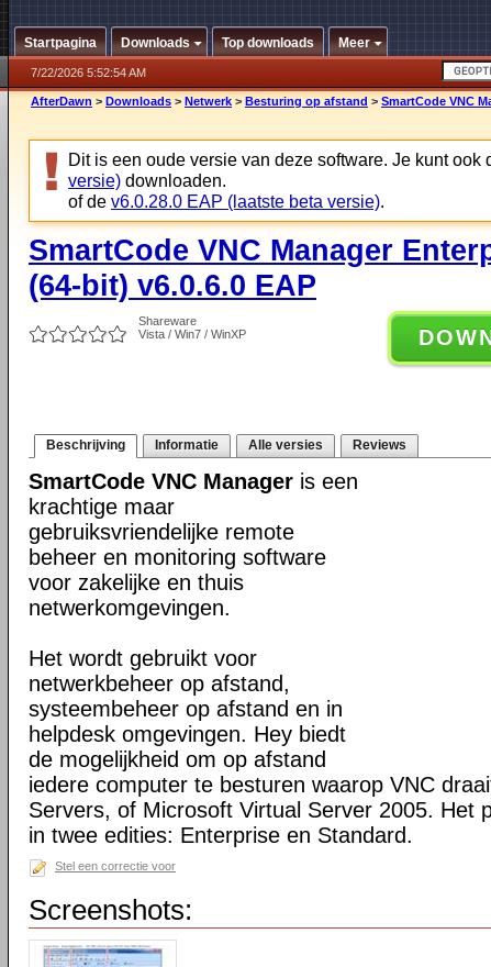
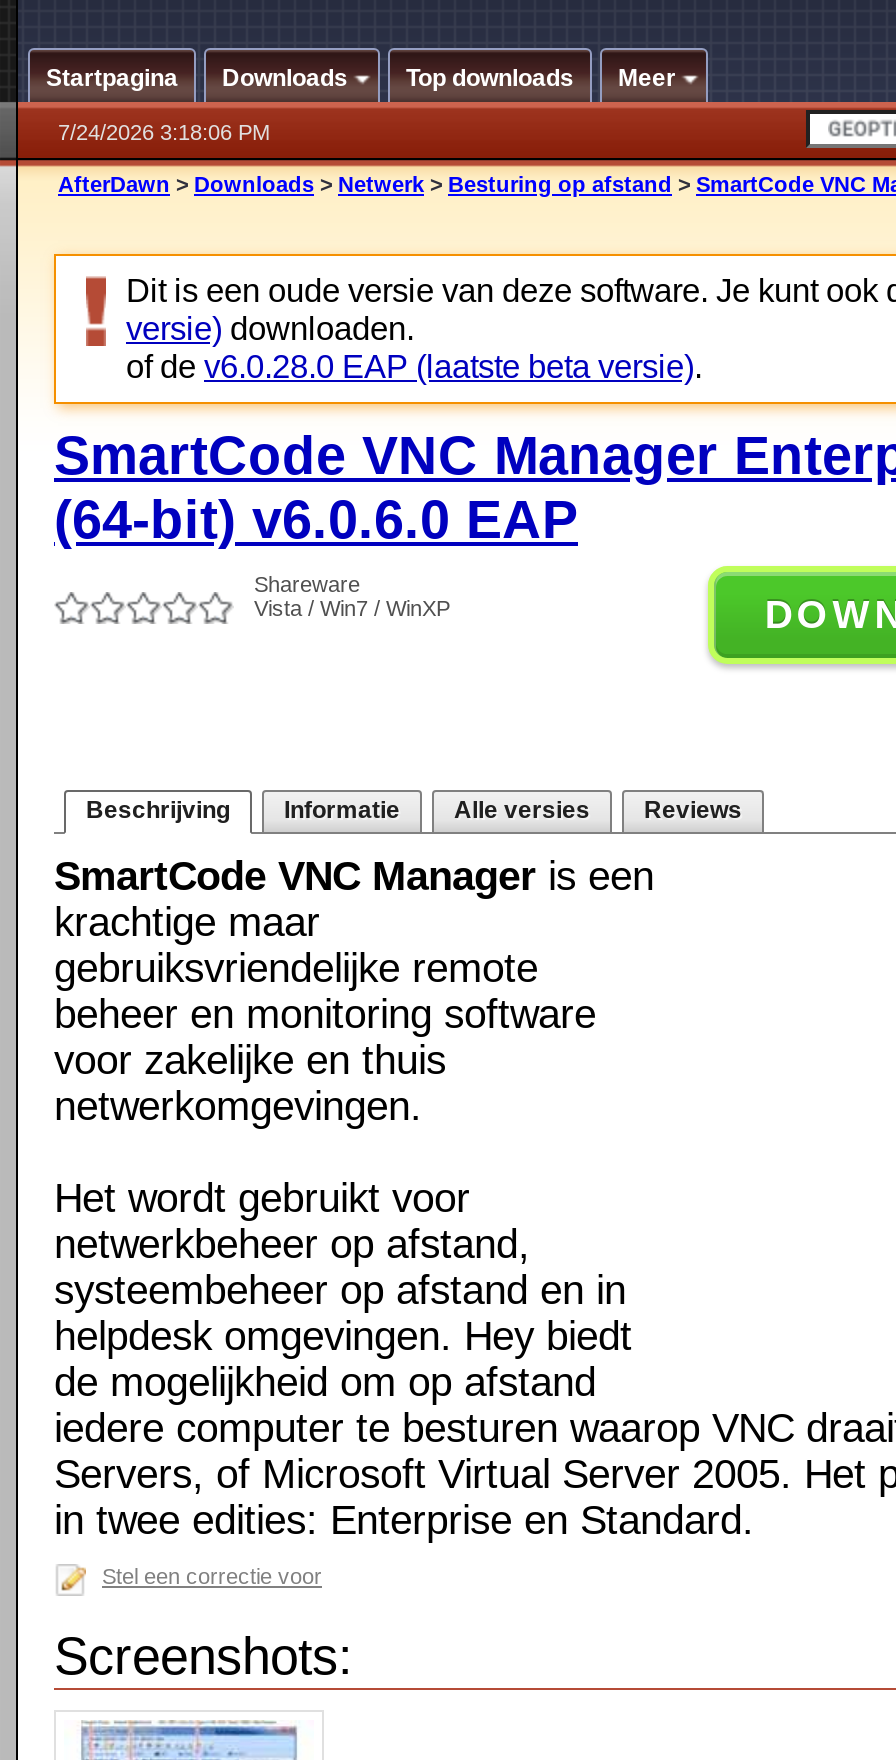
- 7/22/2026 5:52:54 AM
+ 7/24/2026 3:18:06 PM
